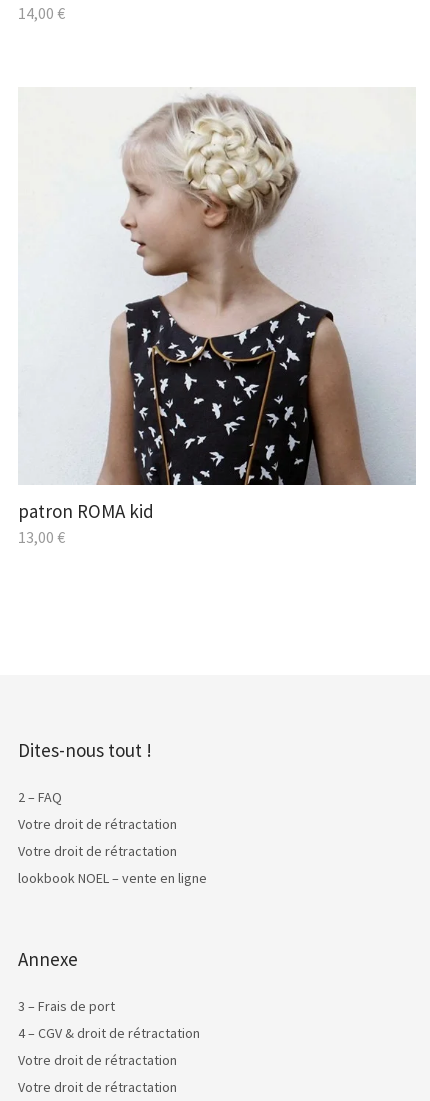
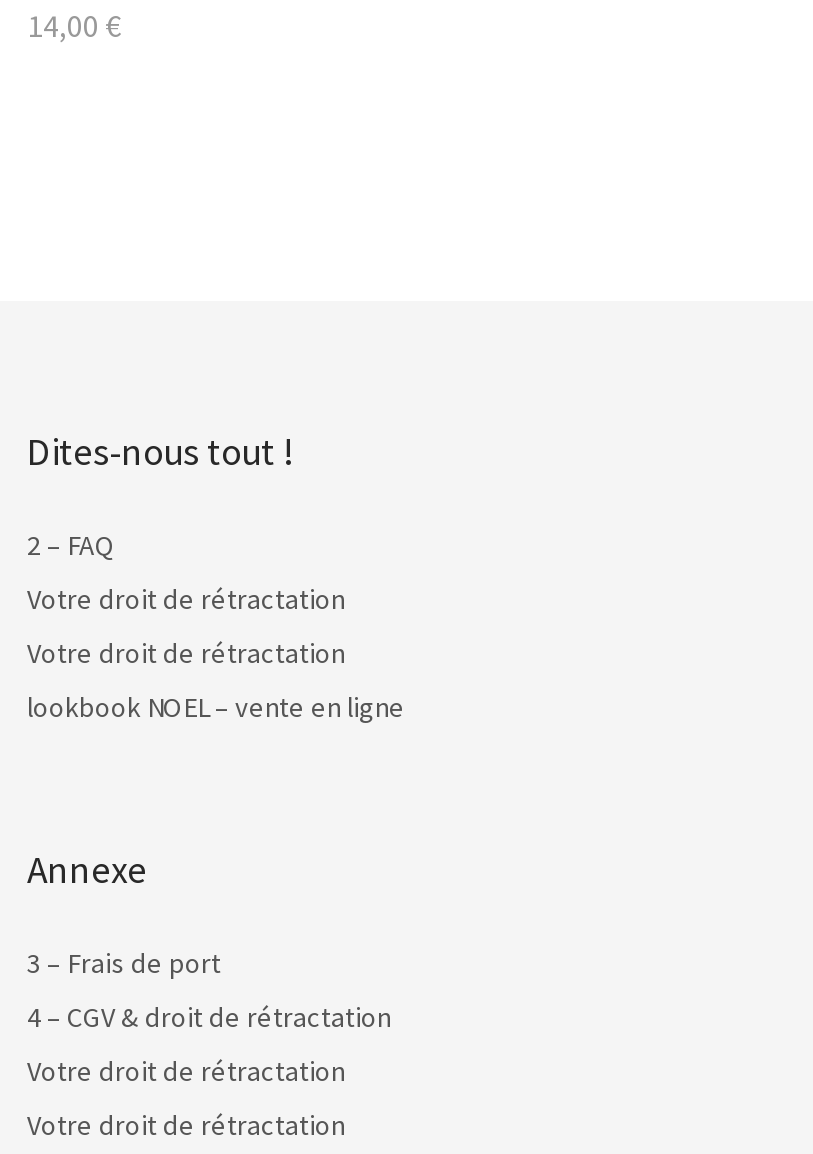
- [image]
- patron ROMA kid
- 13,00 €
